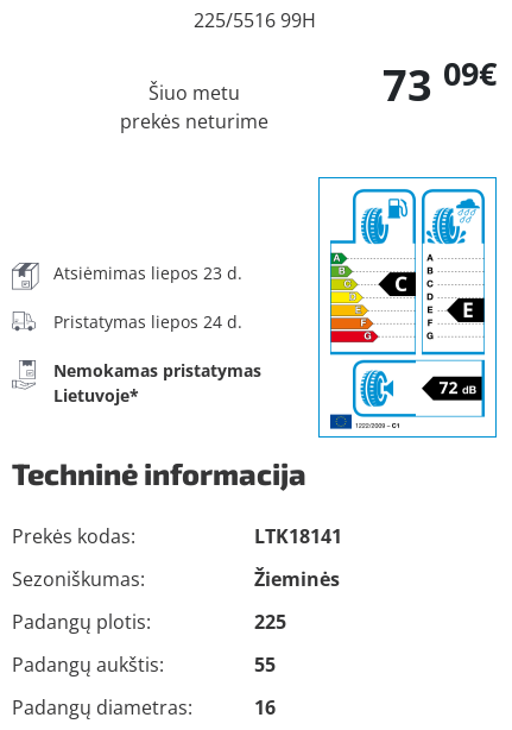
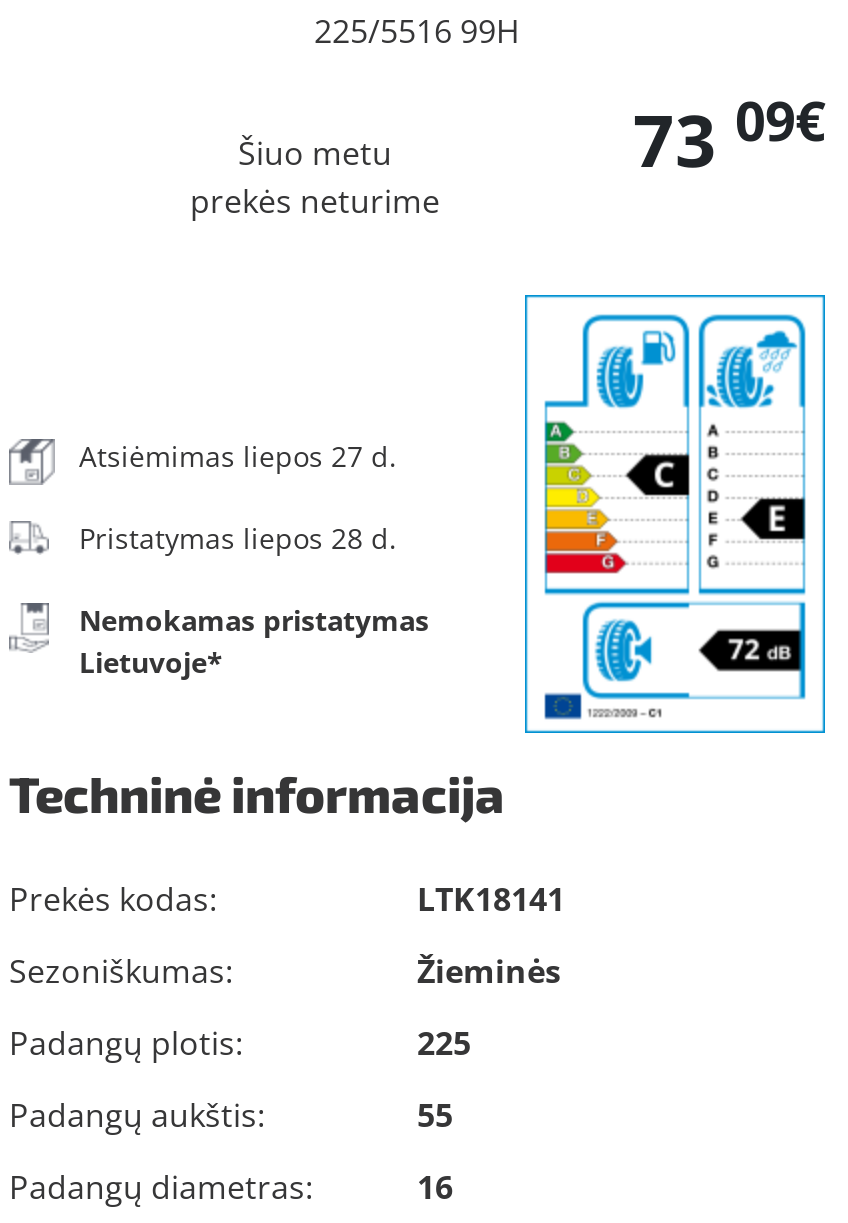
- Atsiėmimas liepos 23 d.
+ Atsiėmimas liepos 27 d.

- Pristatymas liepos 24 d.
+ Pristatymas liepos 28 d.
